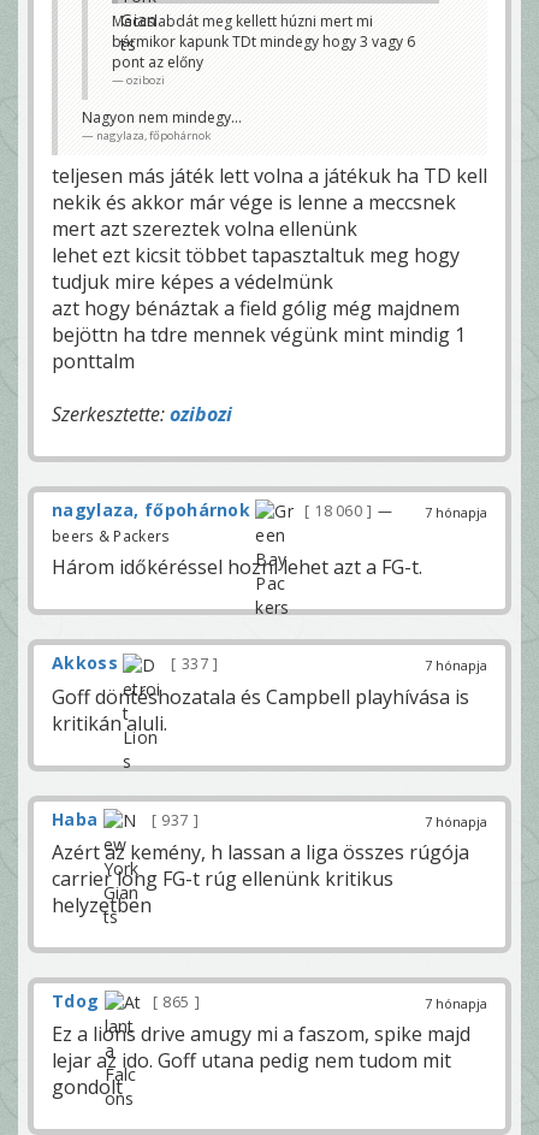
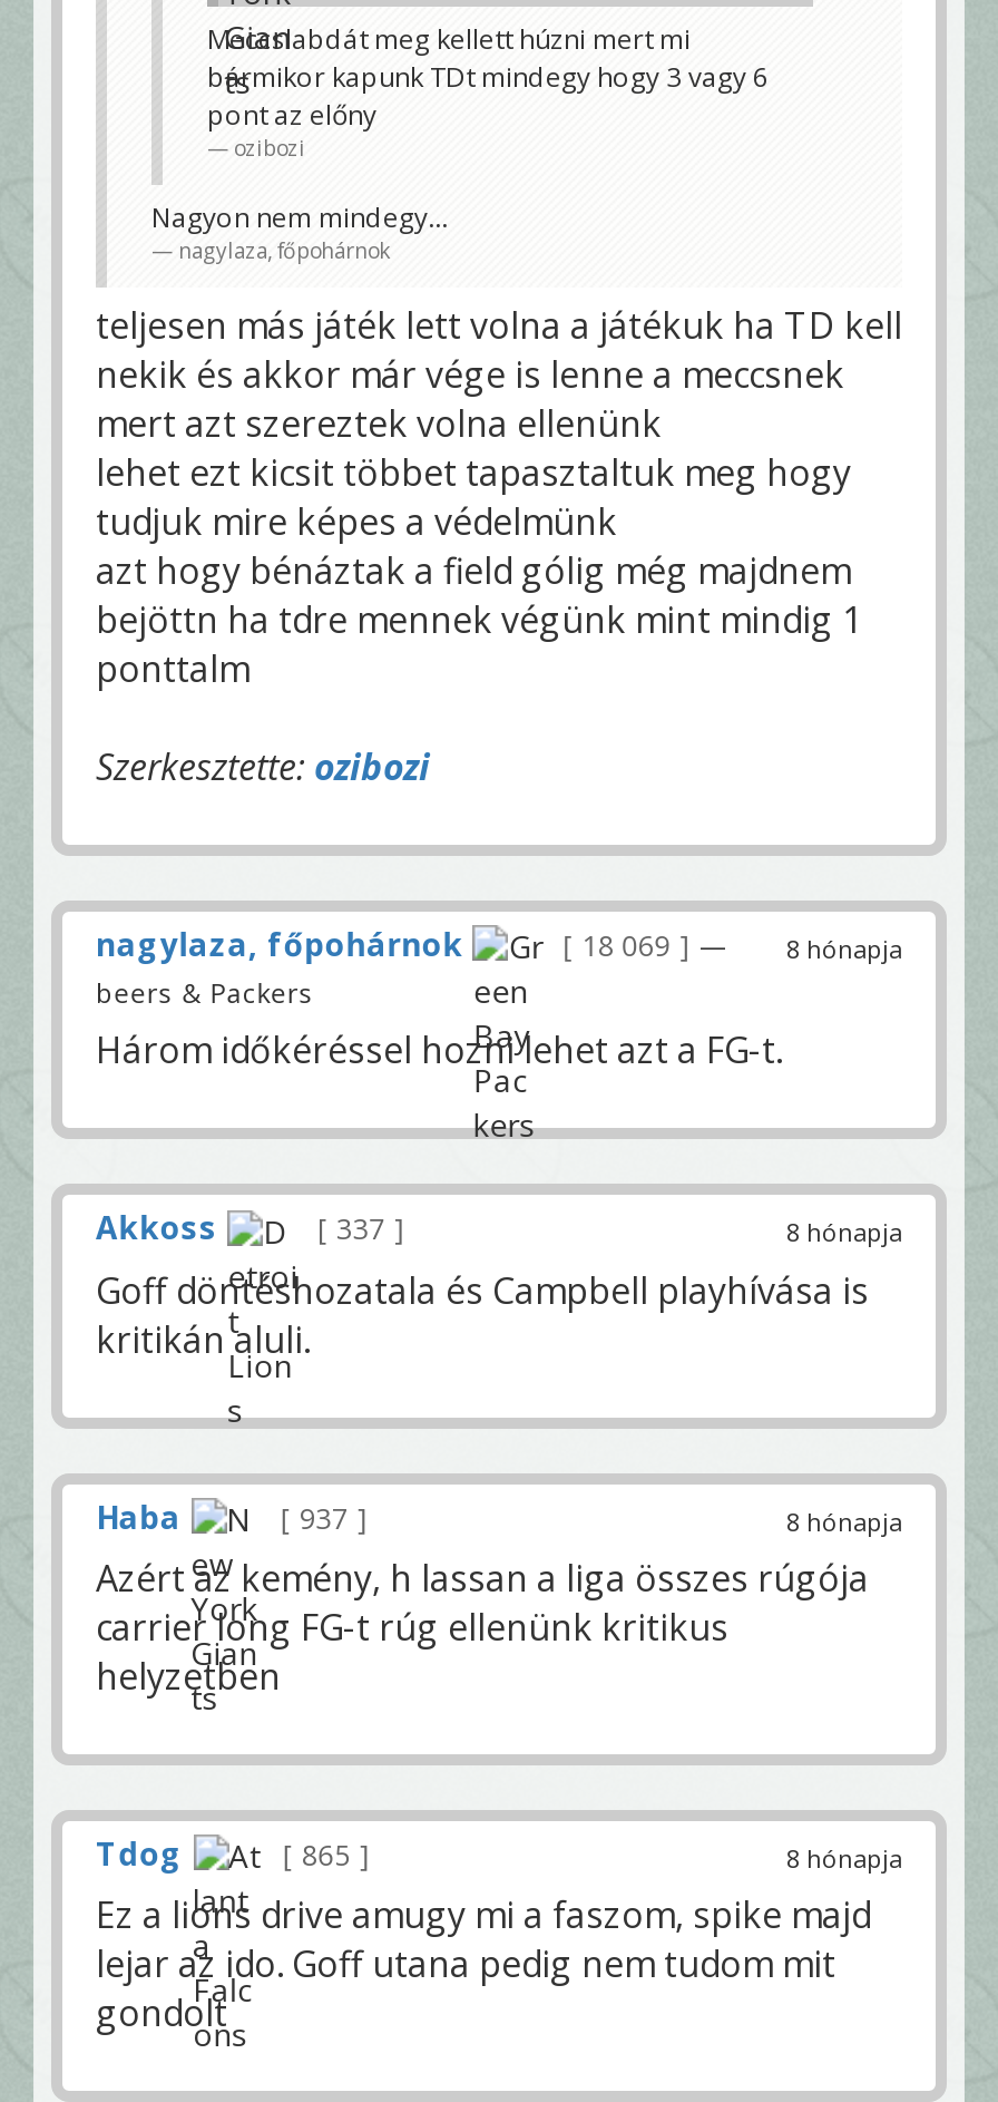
- 18 060
+ 18 069

- 7 hónapja
+ 8 hónapja

- 7 hónapja
+ 8 hónapja

- 7 hónapja
+ 8 hónapja

- 7 hónapja
+ 8 hónapja
